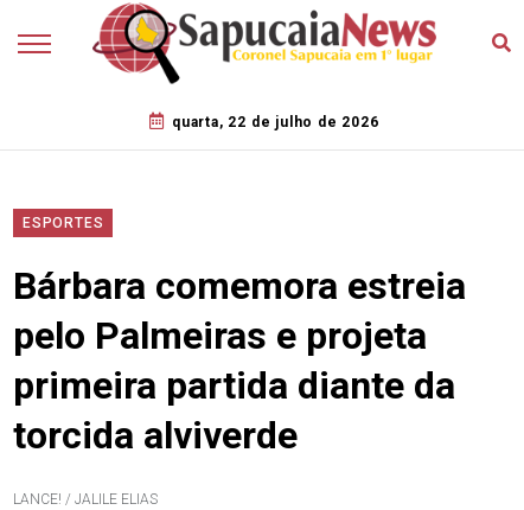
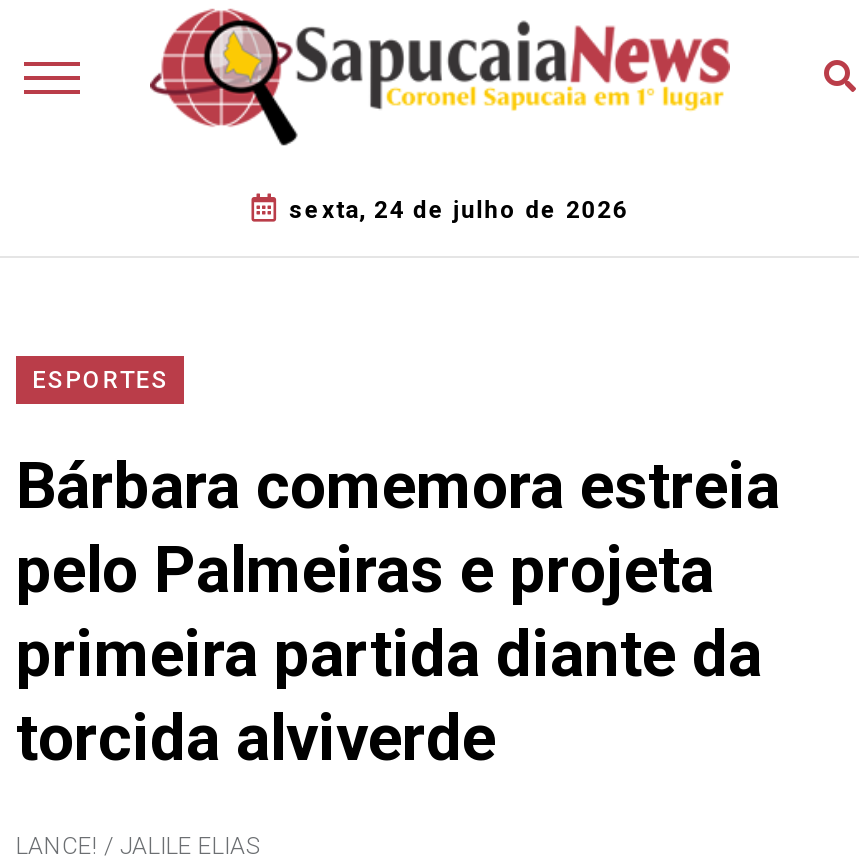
- quarta, 22 de julho de 2026
+ sexta, 24 de julho de 2026
